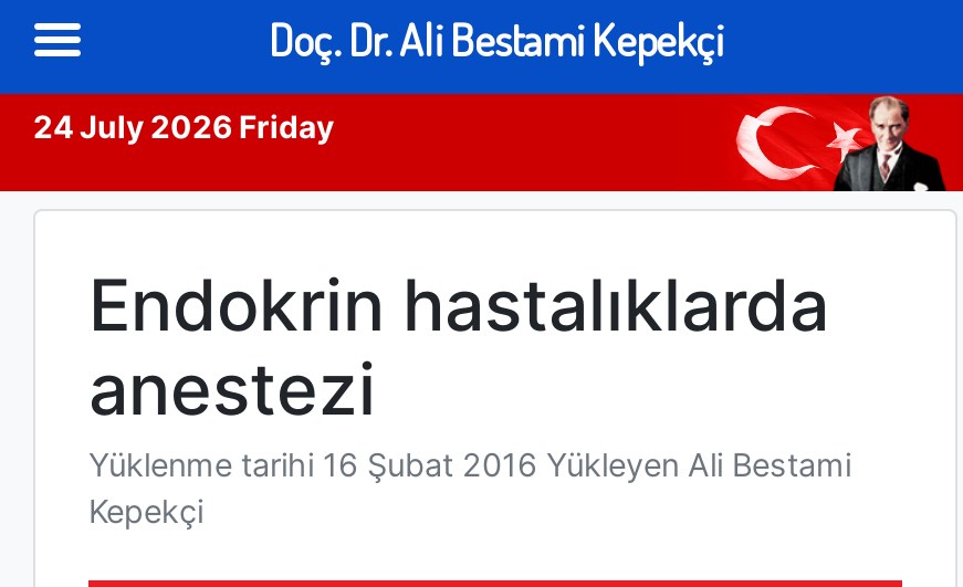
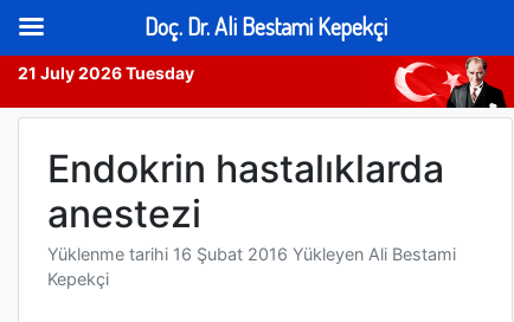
- 24 July 2026 Friday
+ 21 July 2026 Tuesday
